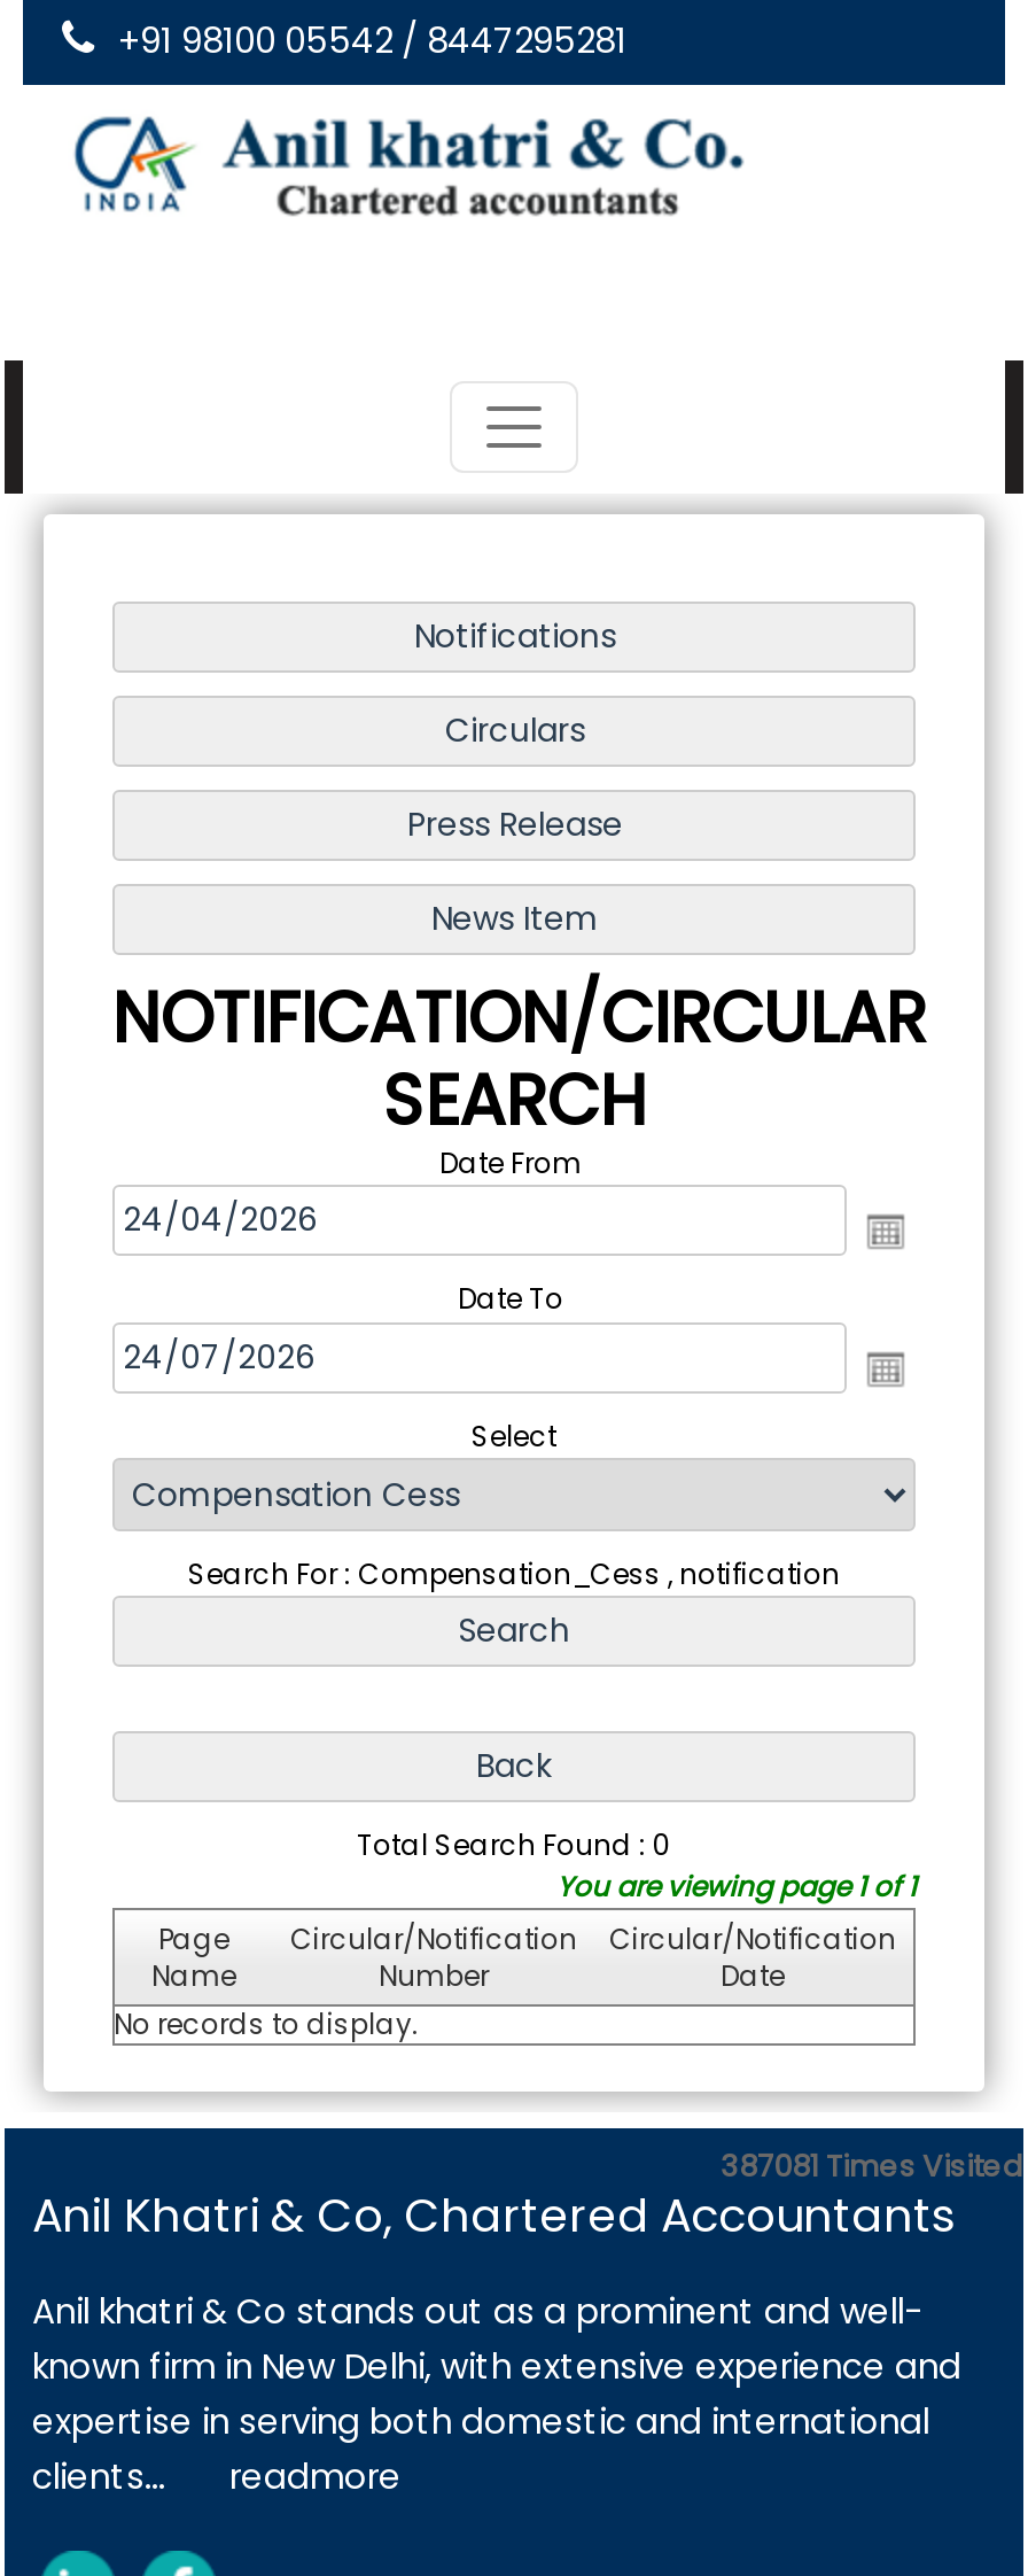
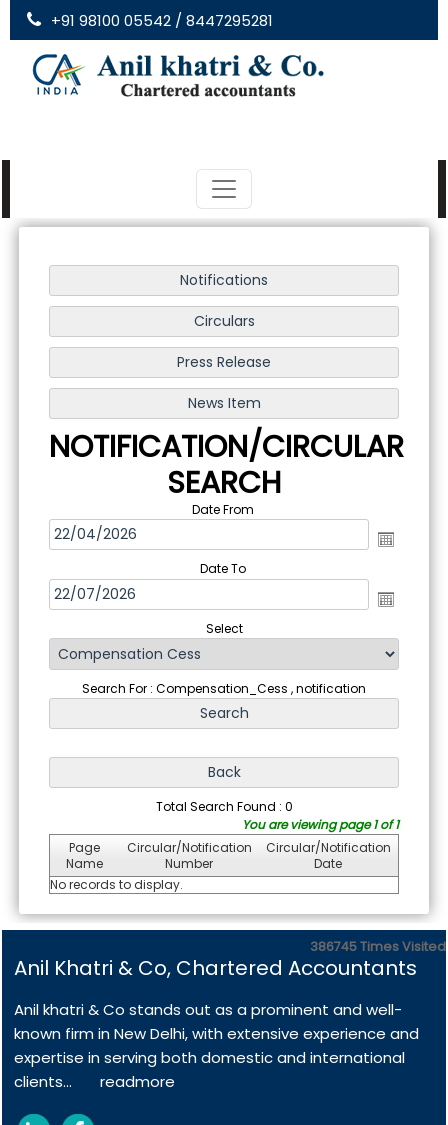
- 387081 Times Visited
+ 386745 Times Visited
